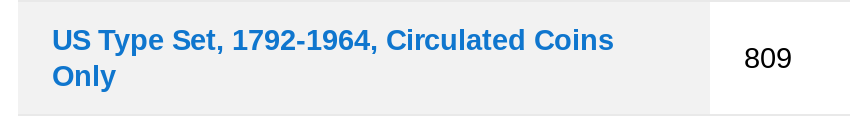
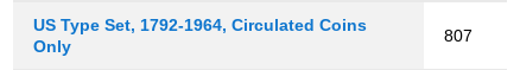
- 809
+ 807
